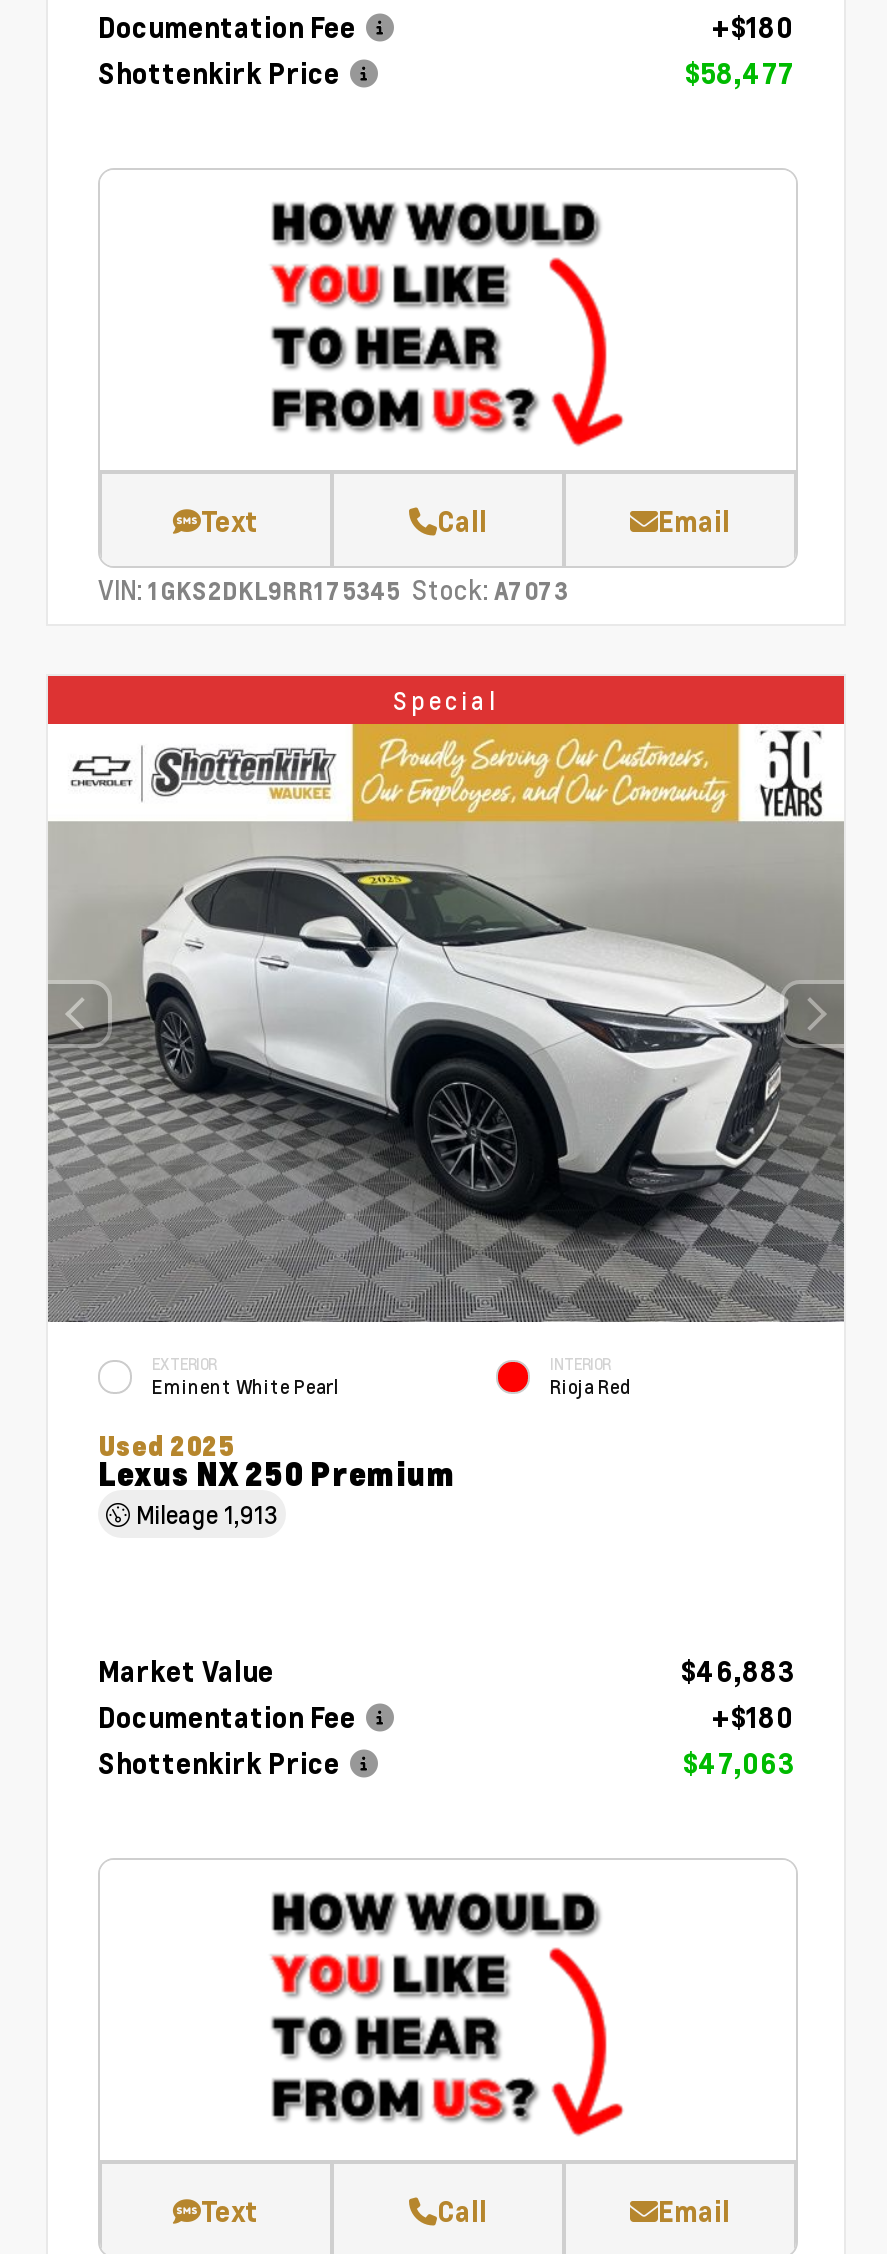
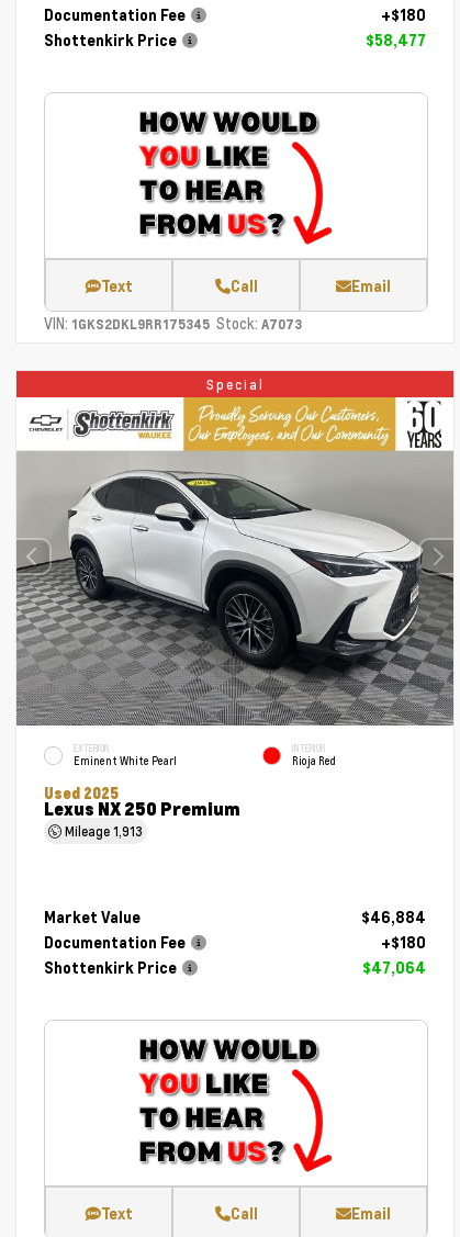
- $46,883
+ $46,884

- $47,063
+ $47,064
